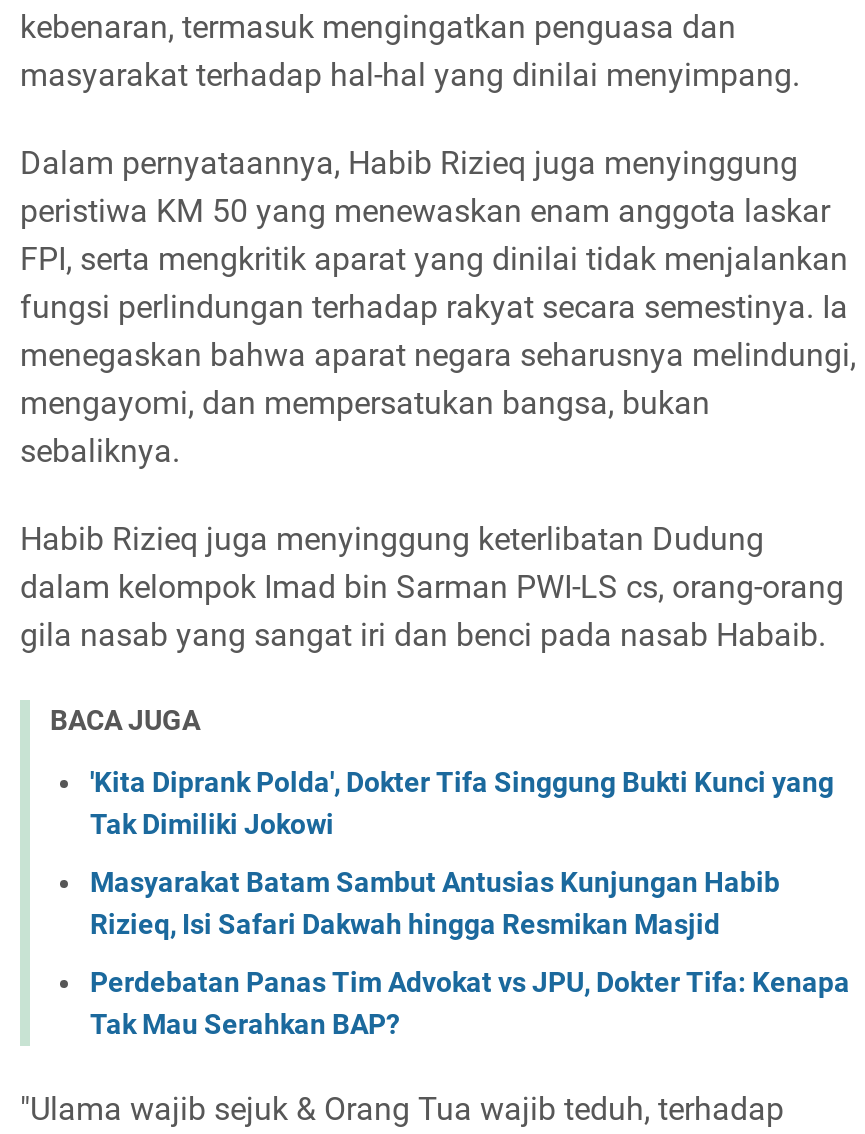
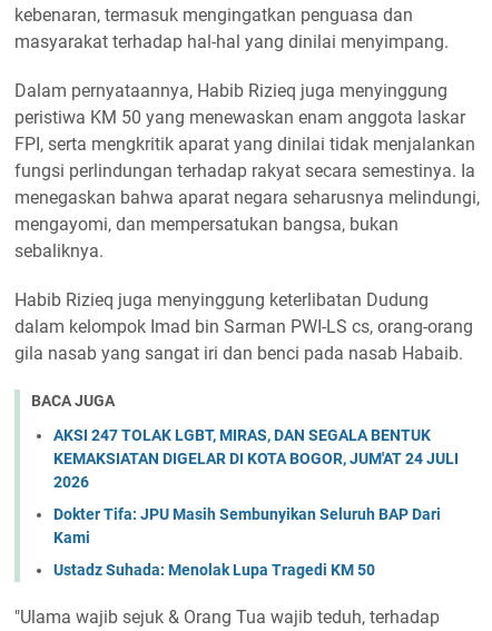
- 'Kita Diprank Polda', Dokter Tifa Singgung Bukti Kunci yang
- Tak Dimiliki Jokowi
+ AKSI 247 TOLAK LGBT, MIRAS, DAN SEGALA BENTUK
+ KEMAKSIATAN DIGELAR DI KOTA BOGOR, JUM'AT 24 JULI
+ 2026

- Masyarakat Batam Sambut Antusias Kunjungan Habib
- Rizieq, Isi Safari Dakwah hingga Resmikan Masjid
+ Dokter Tifa: JPU Masih Sembunyikan Seluruh BAP Dari
+ Kami

- Perdebatan Panas Tim Advokat vs JPU, Dokter Tifa: Kenapa
- Tak Mau Serahkan BAP?
+ Ustadz Suhada: Menolak Lupa Tragedi KM 50
